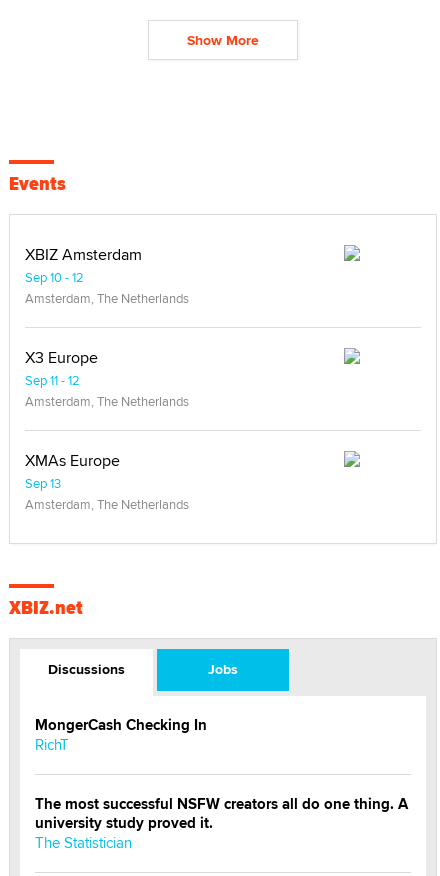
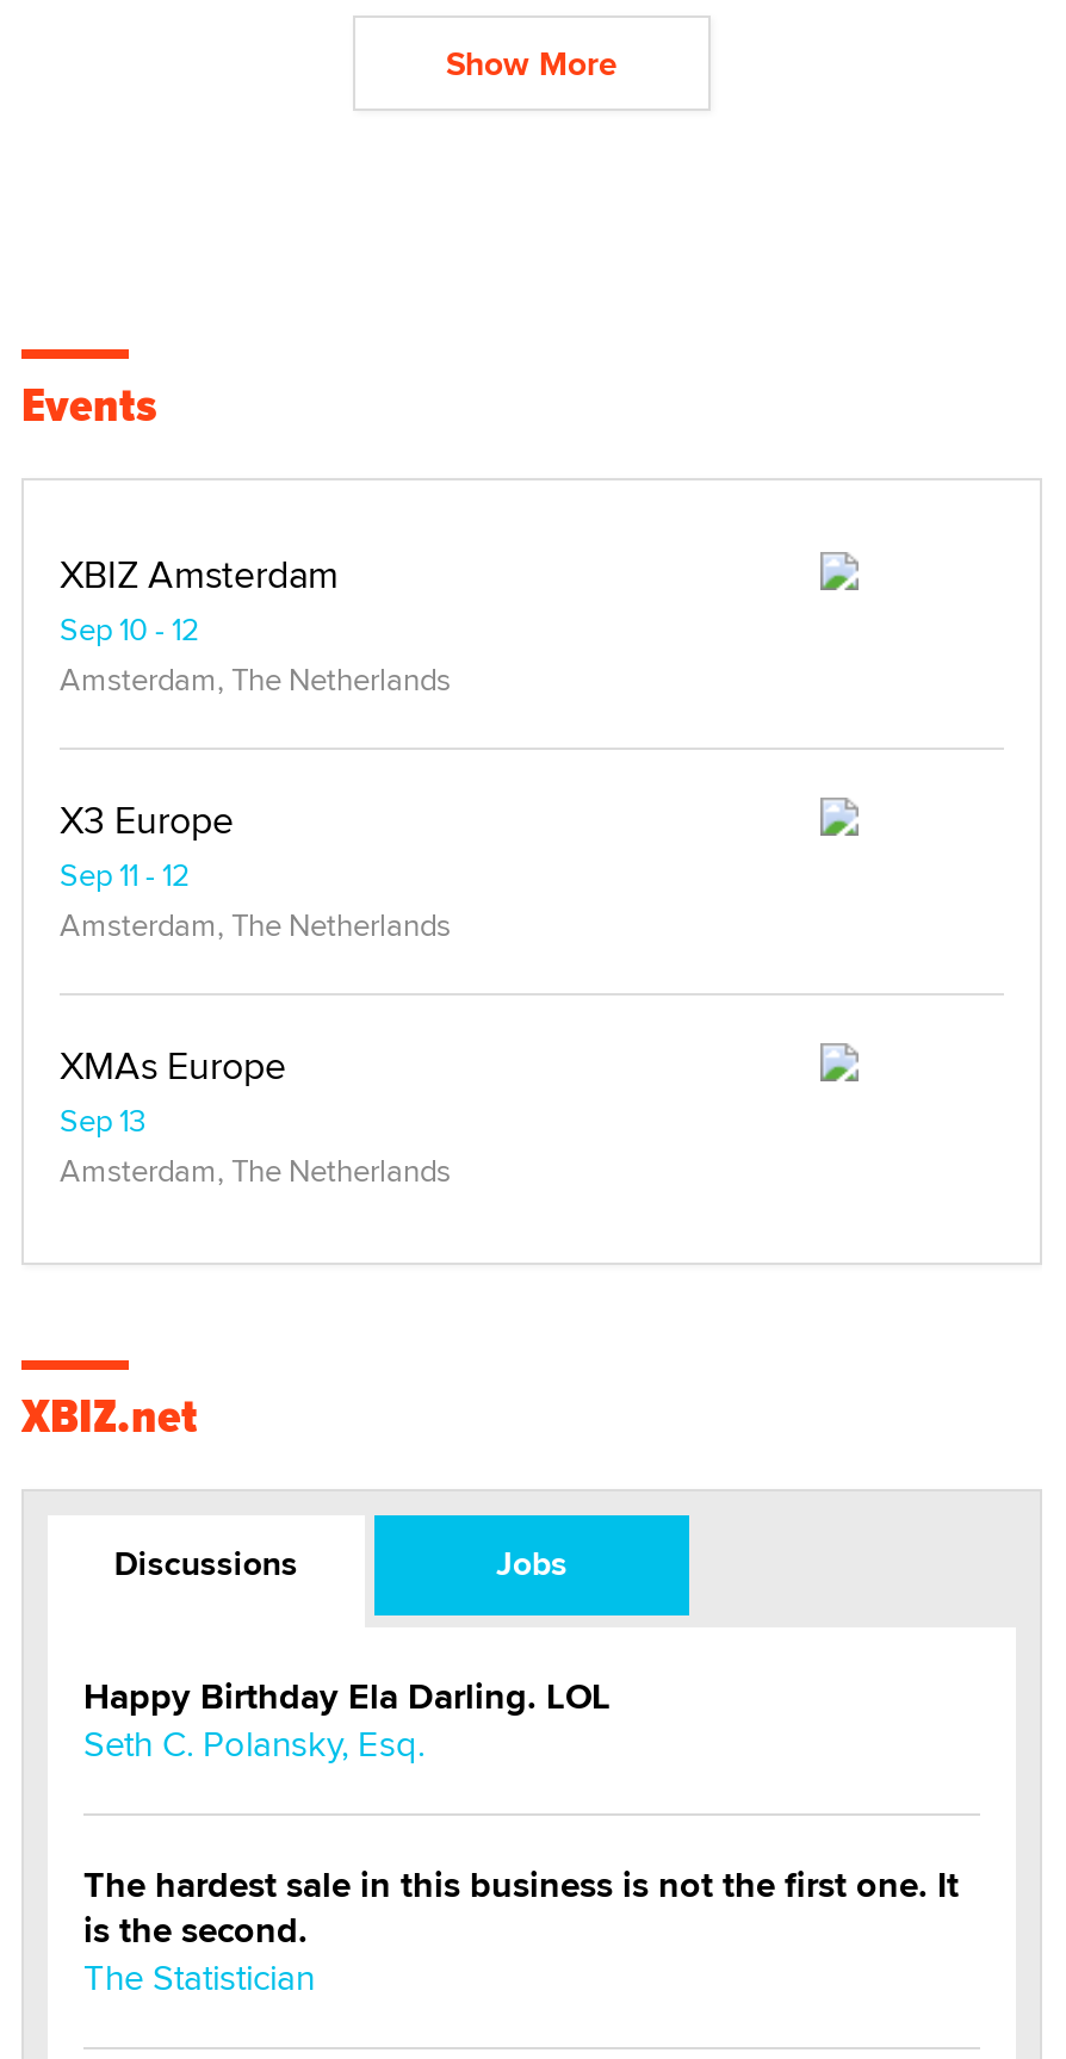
- MongerCash Checking In
- RichT
+ Happy Birthday Ela Darling. LOL
+ Seth C. Polansky, Esq.

- The most successful NSFW creators all do one thing. A
- university study proved it.
+ The hardest sale in this business is not the first one. It
+ is the second.
